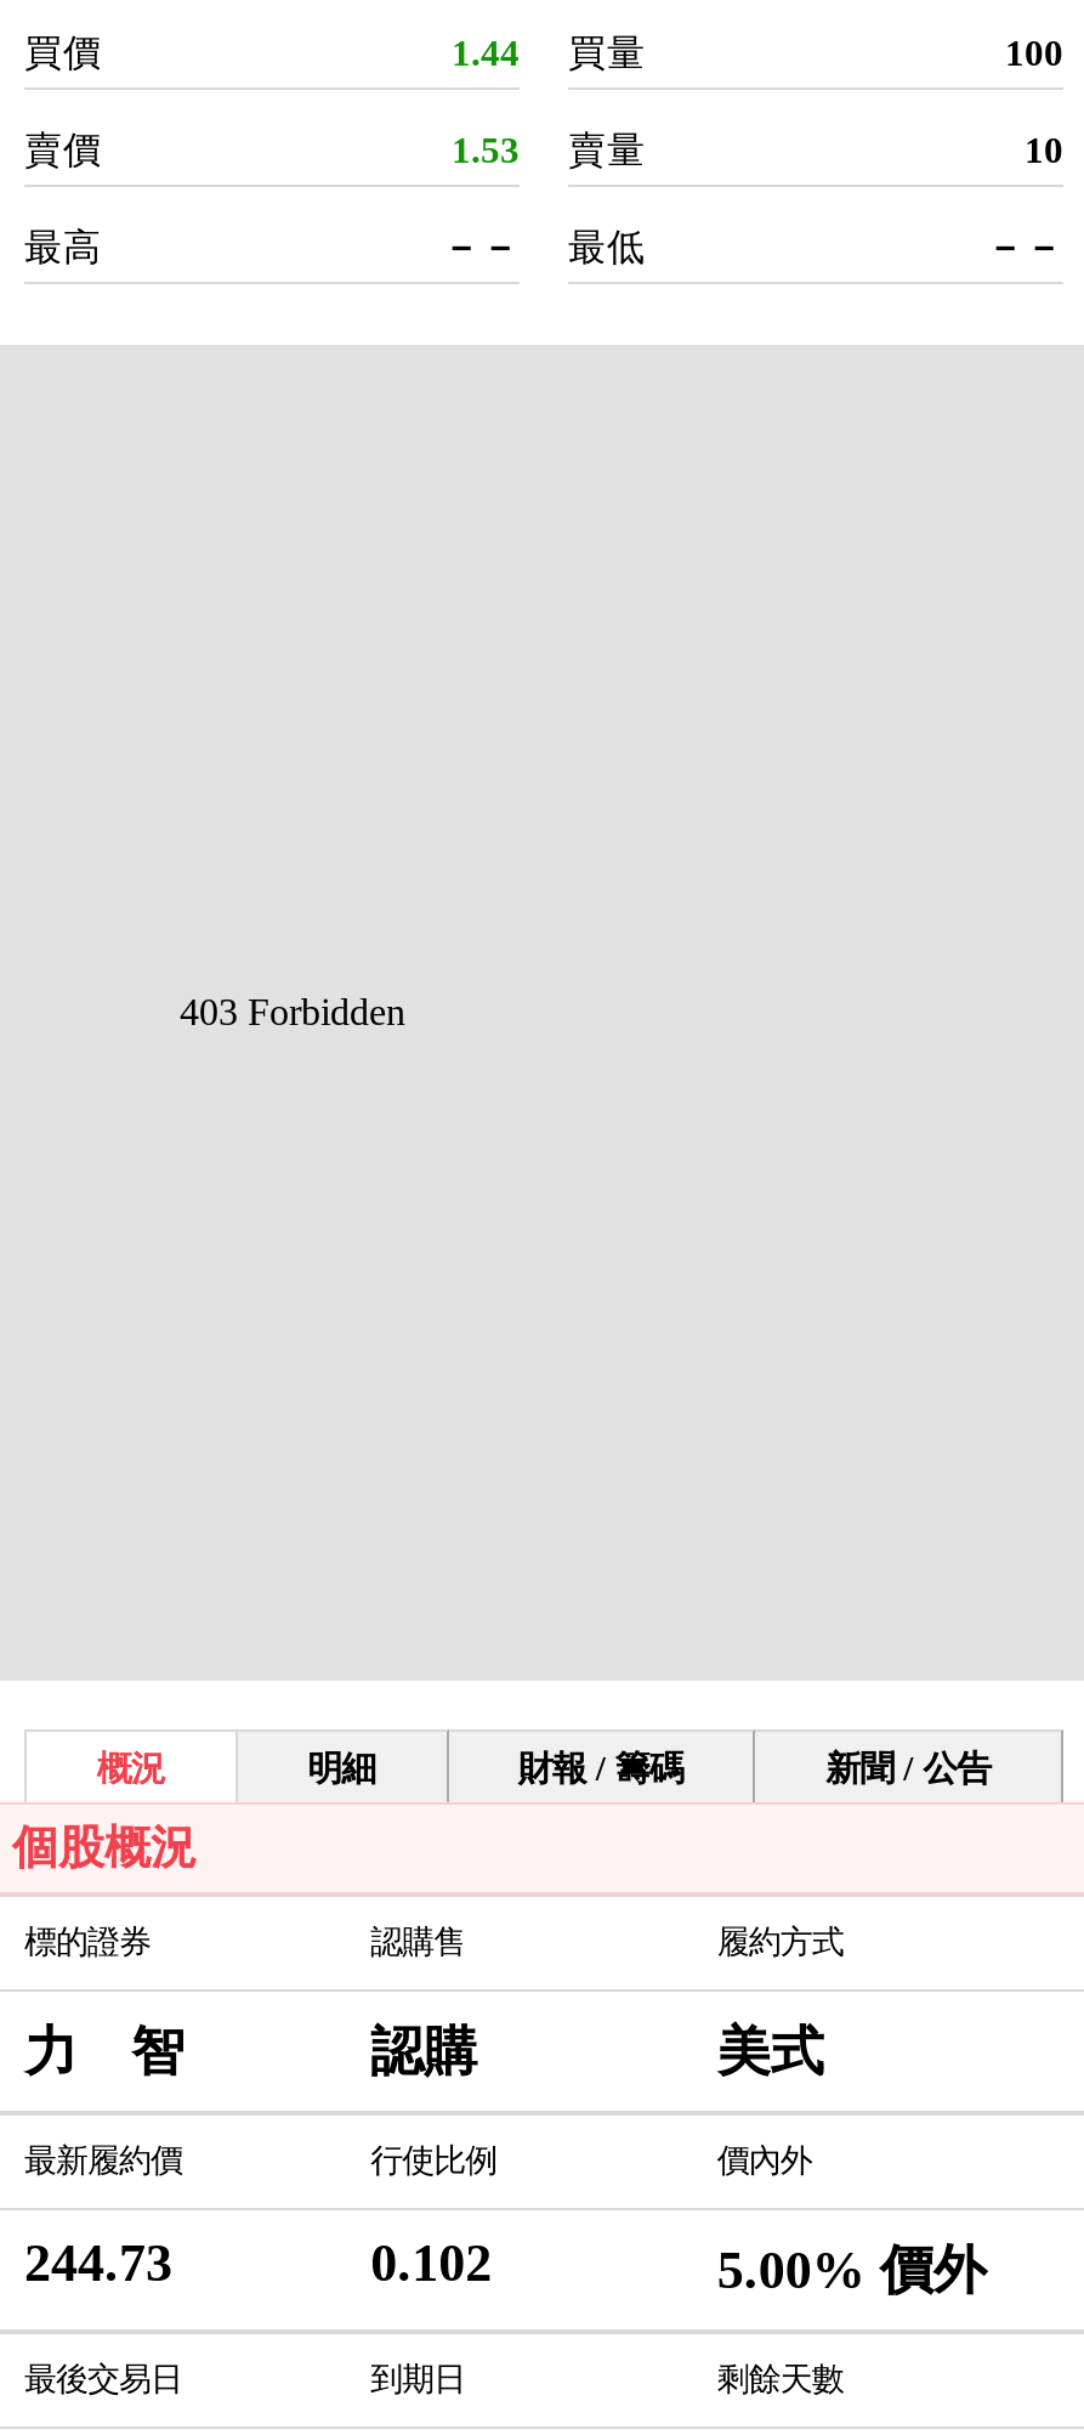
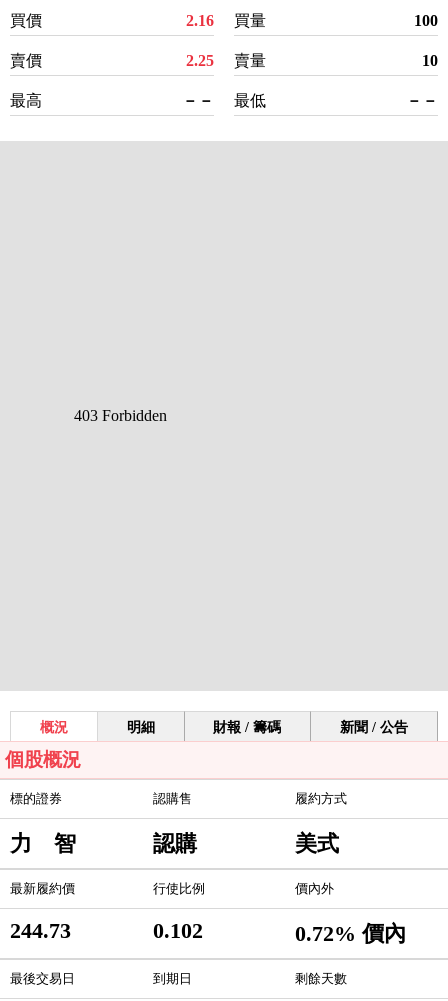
- 1.44 買量
+ 2.16 買量

- 1.53
+ 2.25

- 5.00% 價外
+ 0.72% 價內
